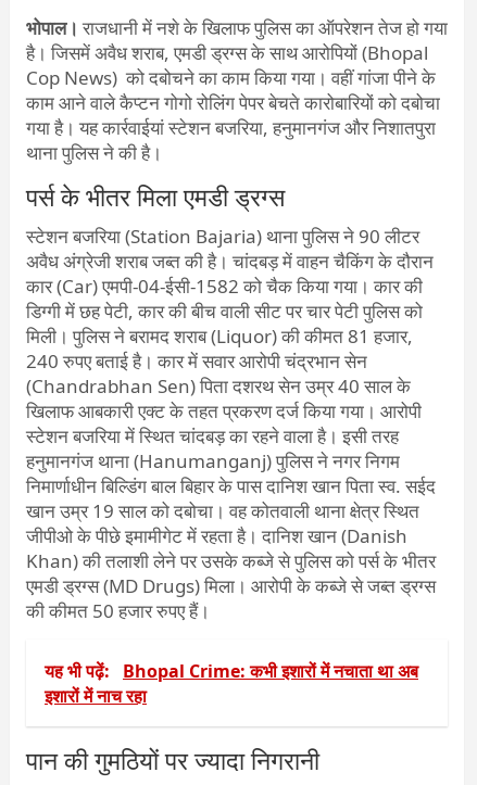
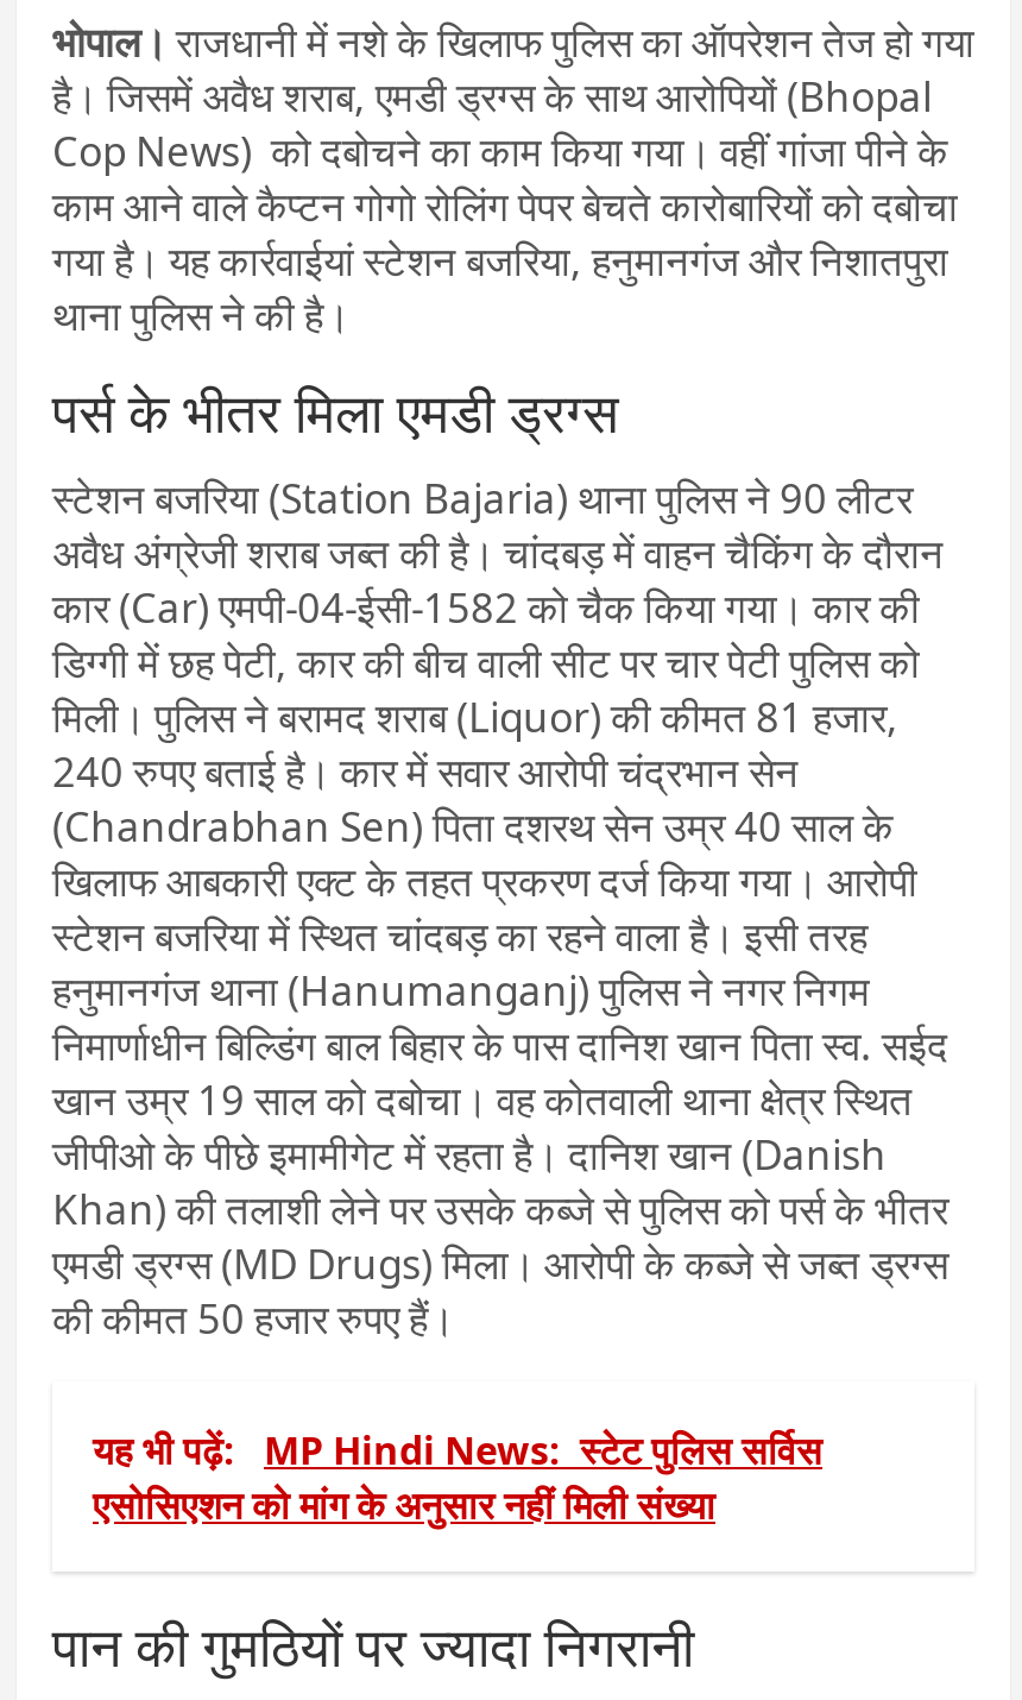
- यह भी पढ़ें: Bhopal Crime: कभी इशारों में नचाता था अब
- इशारों में नाच रहा
+ यह भी पढ़ें: MP Hindi News: स्टेट पुलिस सर्विस
+ एसोसिएशन को मांग के अनुसार नहीं मिली संख्या
